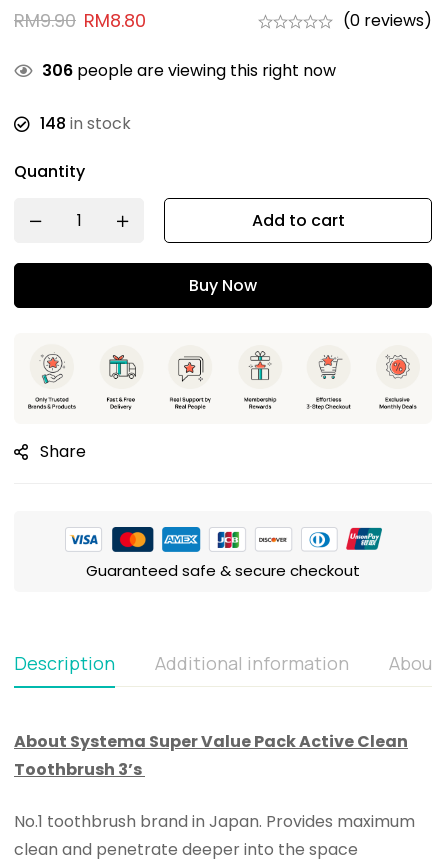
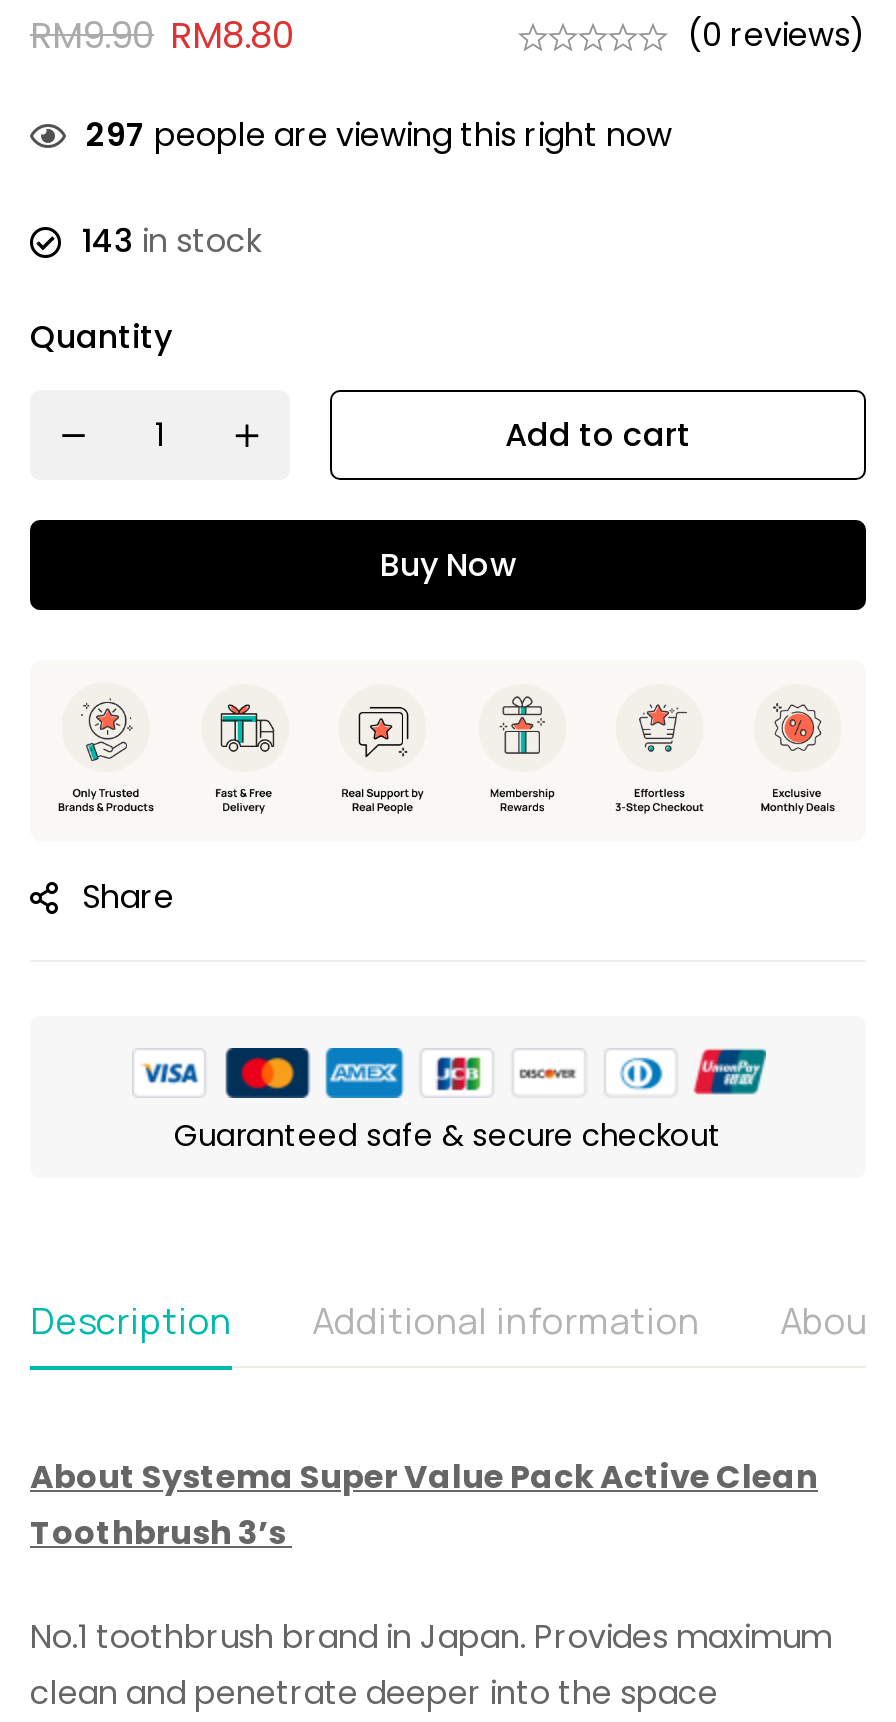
- 306 people are viewing this right now
+ 297 people are viewing this right now

- 148 in stock
+ 143 in stock
